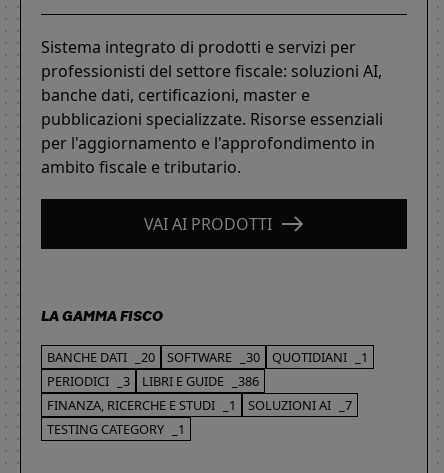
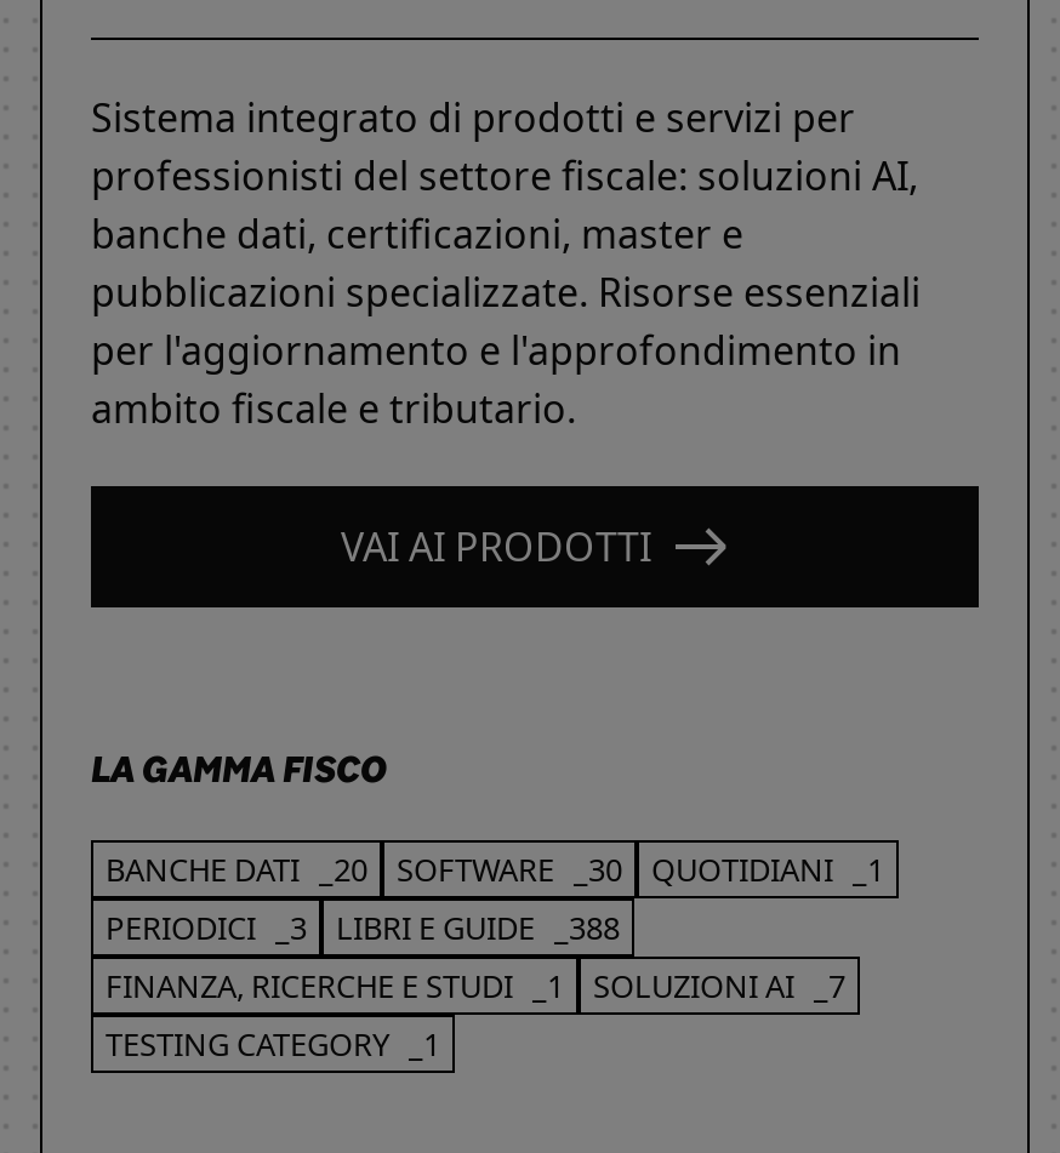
- PERIODICI _3 LIBRI E GUIDE _386
+ PERIODICI _3 LIBRI E GUIDE _388
